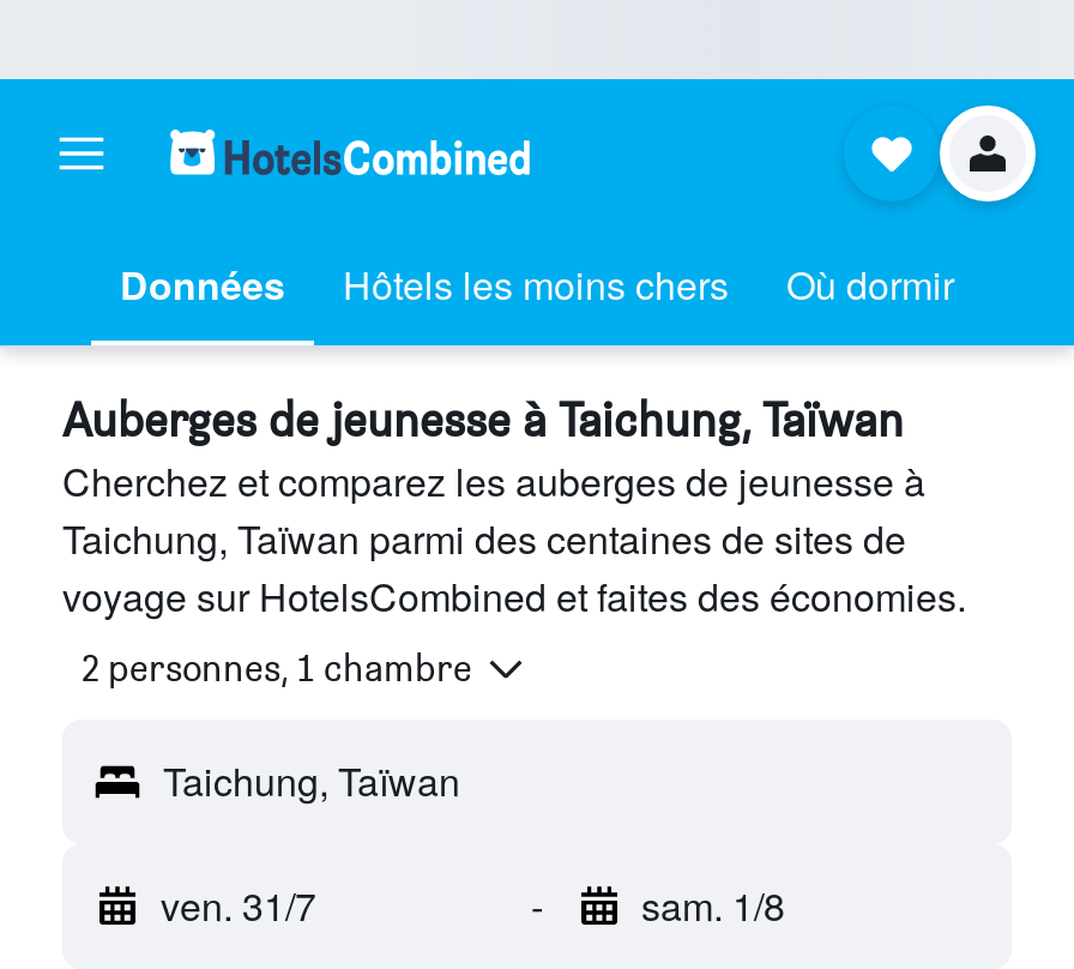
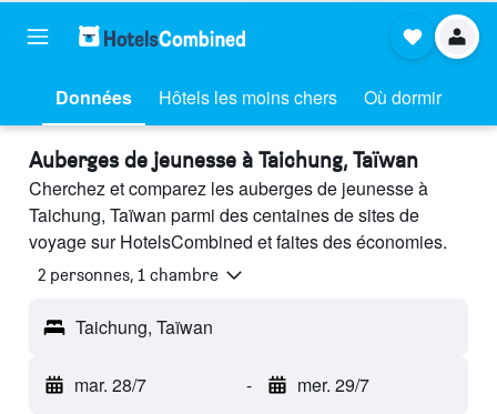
- ven. 31/7
+ mar. 28/7

- sam. 1/8
+ mer. 29/7
